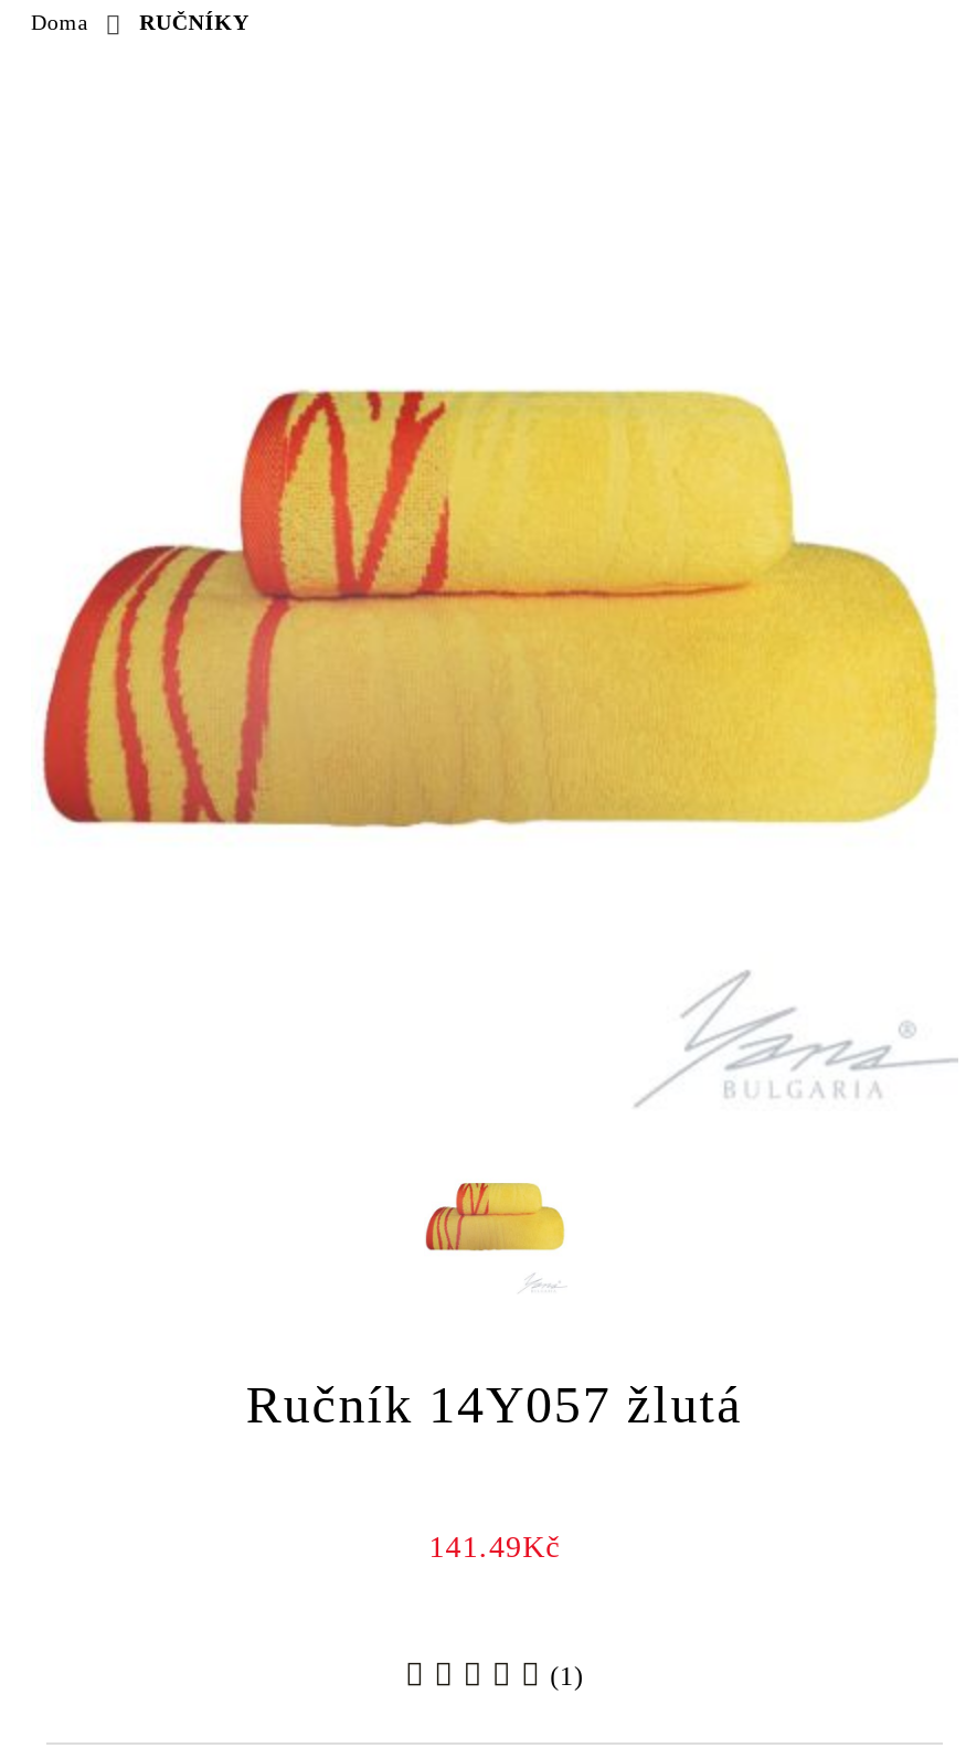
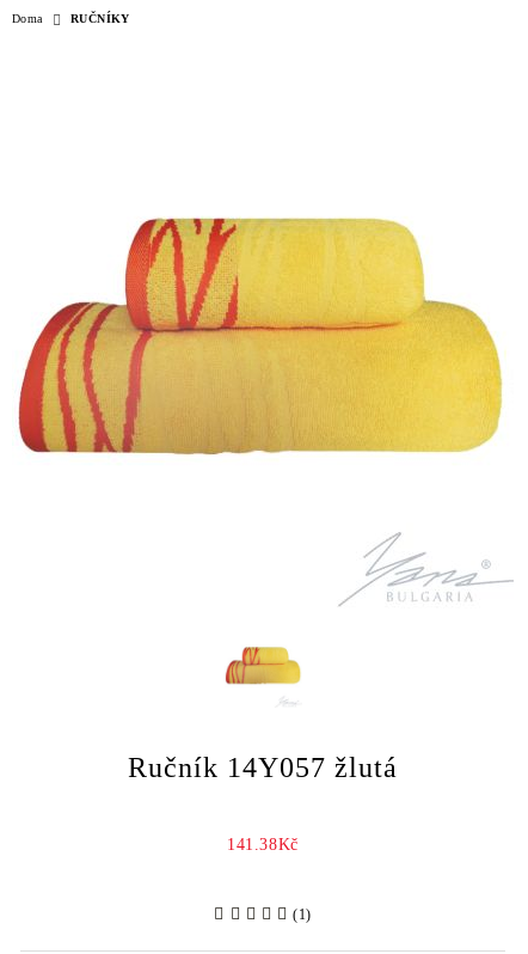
- 141.49Kč
+ 141.38Kč
